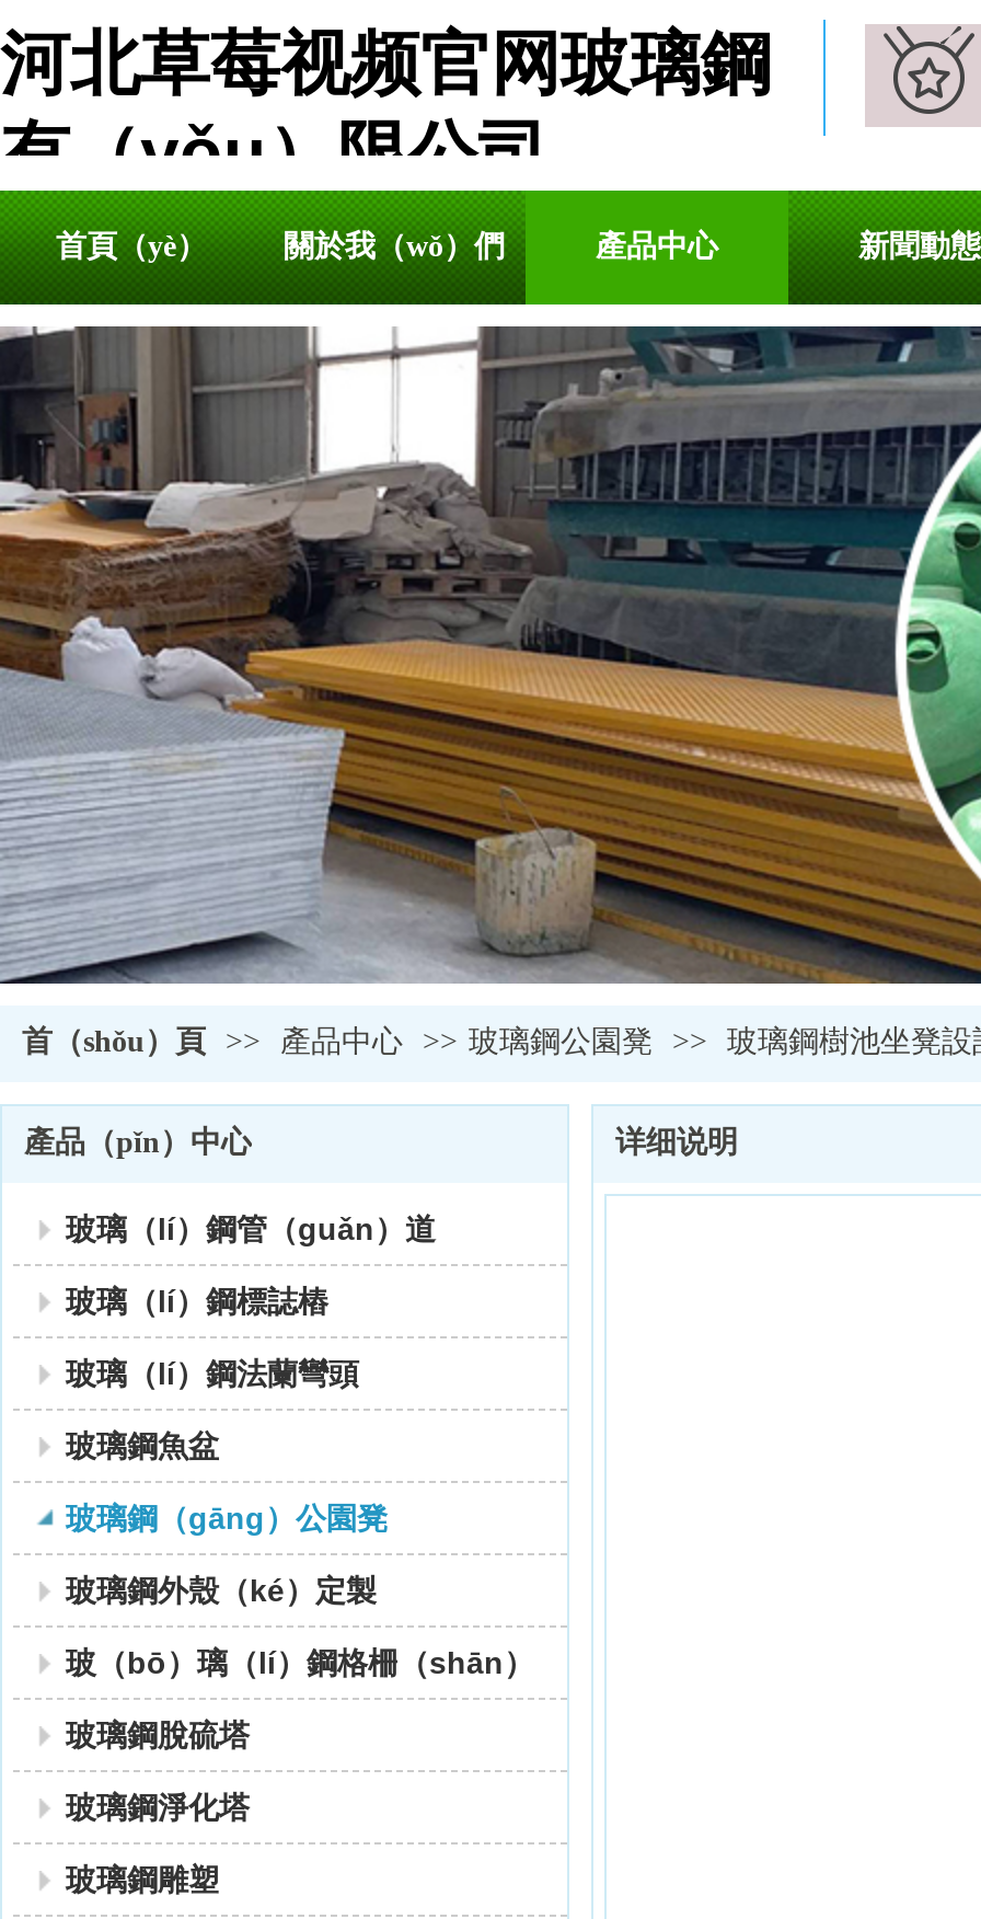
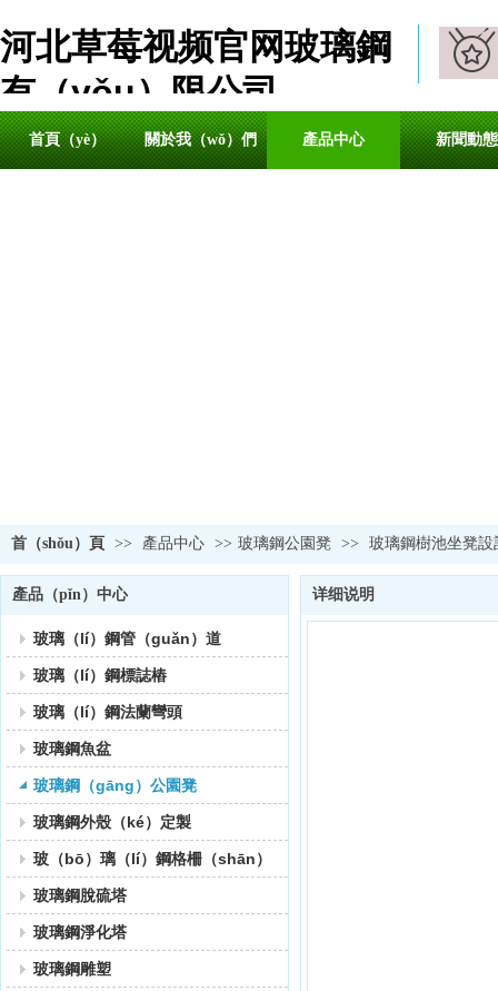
- [image]
